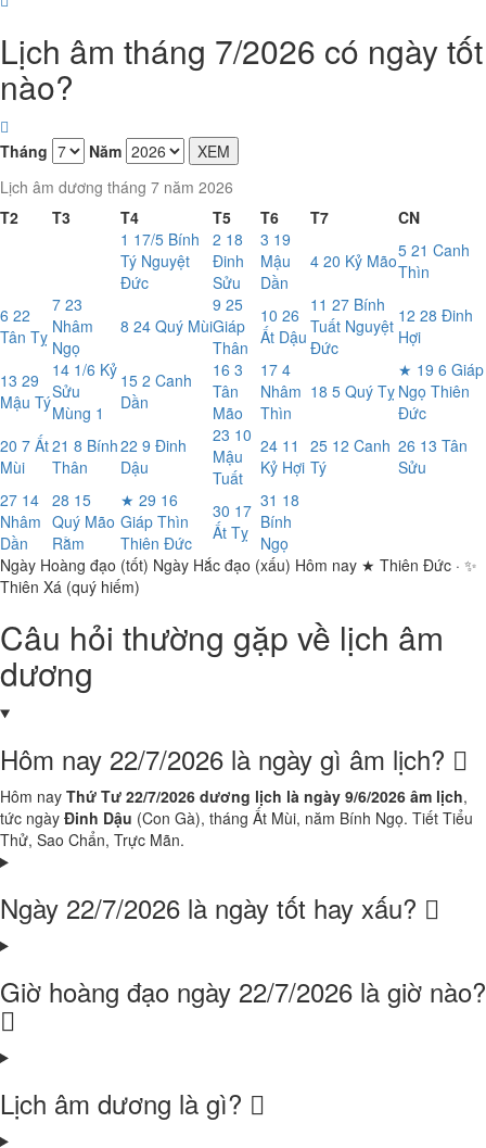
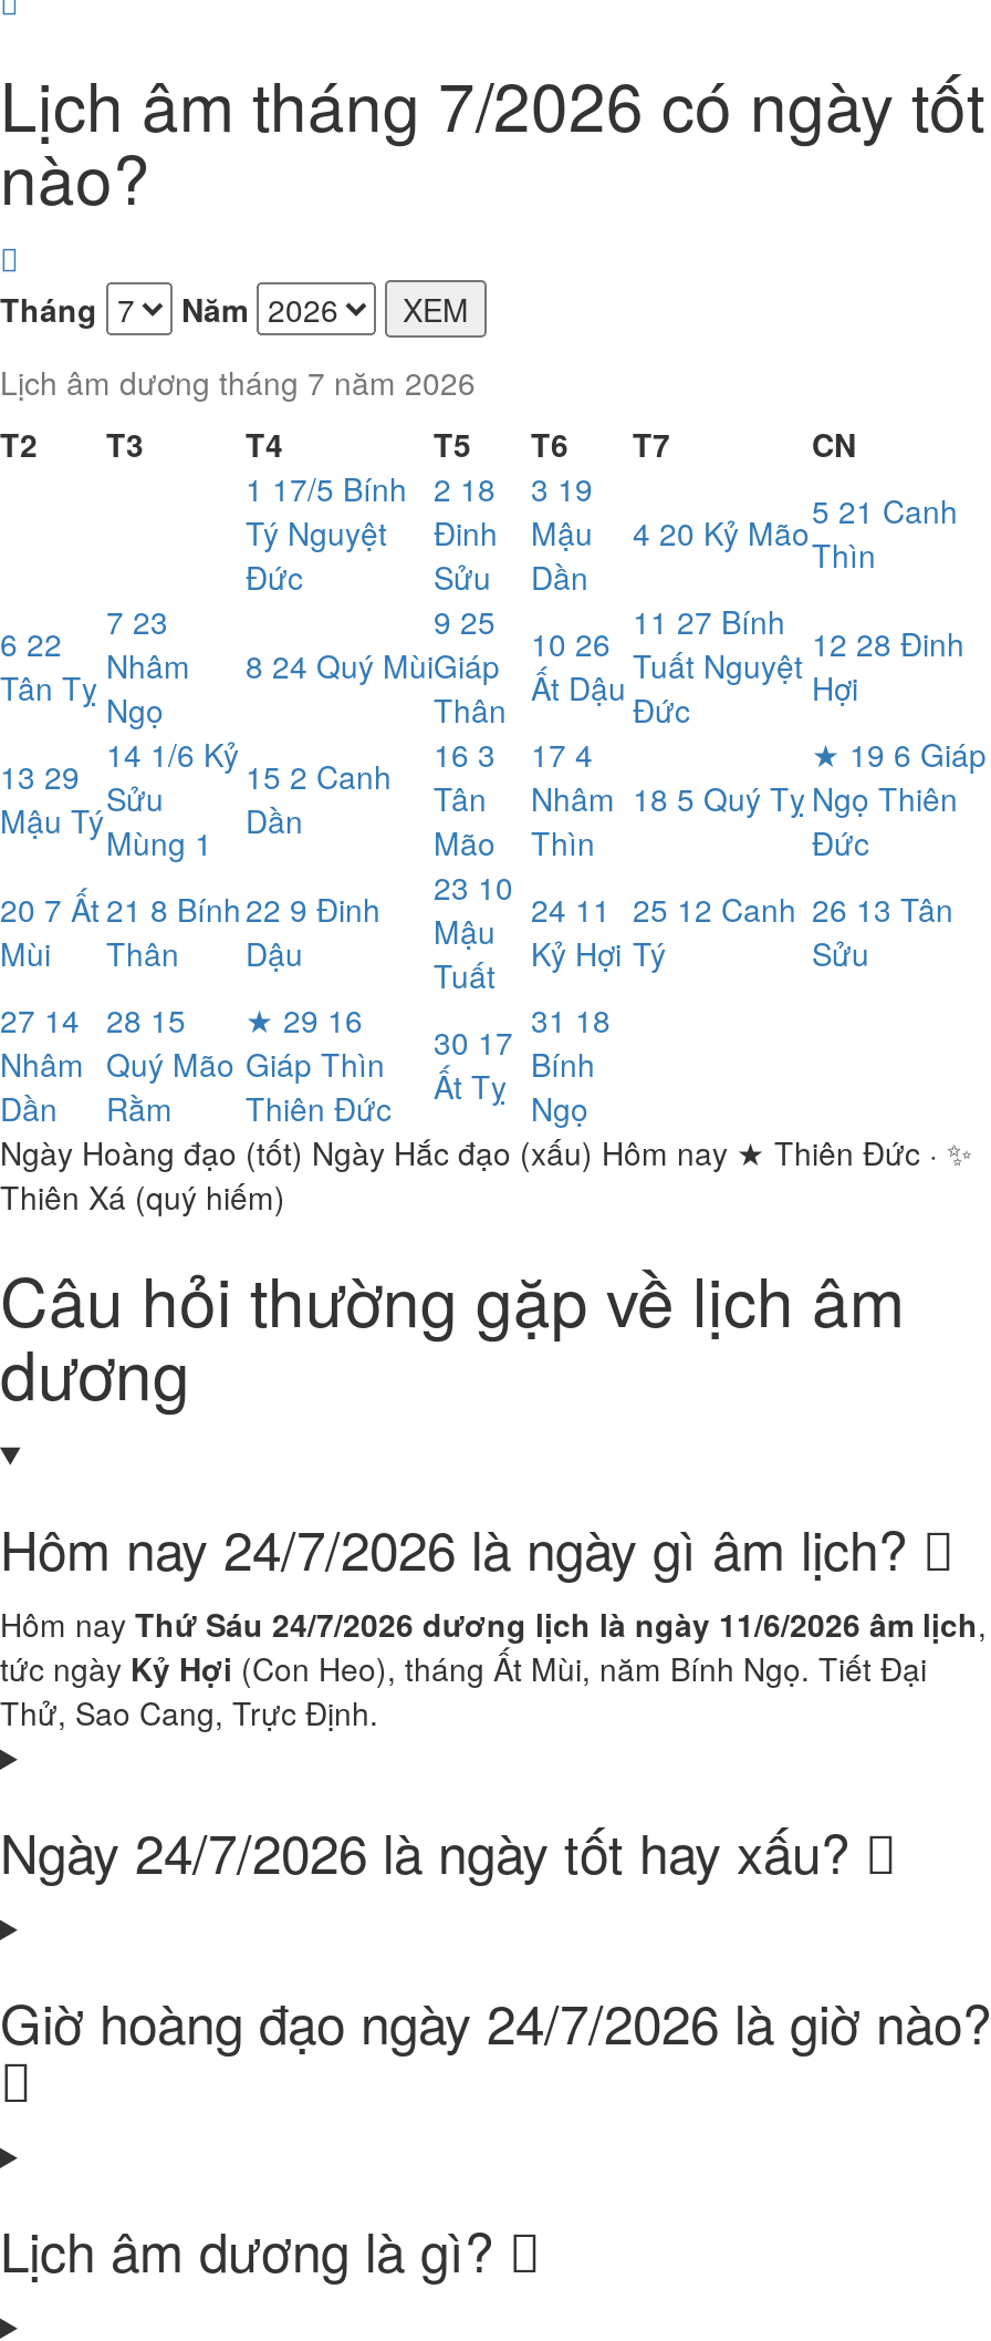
- Hôm nay 22/7/2026 là ngày gì âm lịch?
+ Hôm nay 24/7/2026 là ngày gì âm lịch?

- Hôm nay Thứ Tư 22/7/2026 dương lịch là ngày 9/6/2026 âm lịch,
+ Hôm nay Thứ Sáu 24/7/2026 dương lịch là ngày 11/6/2026 âm lịch,

- tức ngày Đinh Dậu (Con Gà), tháng Ất Mùi, năm Bính Ngọ. Tiết Tiểu
+ tức ngày Kỷ Hợi (Con Heo), tháng Ất Mùi, năm Bính Ngọ. Tiết Đại

- Thử, Sao Chẩn, Trực Mãn.
+ Thử, Sao Cang, Trực Định.

- Ngày 22/7/2026 là ngày tốt hay xấu?
+ Ngày 24/7/2026 là ngày tốt hay xấu?

- Giờ hoàng đạo ngày 22/7/2026 là giờ nào?
+ Giờ hoàng đạo ngày 24/7/2026 là giờ nào?
